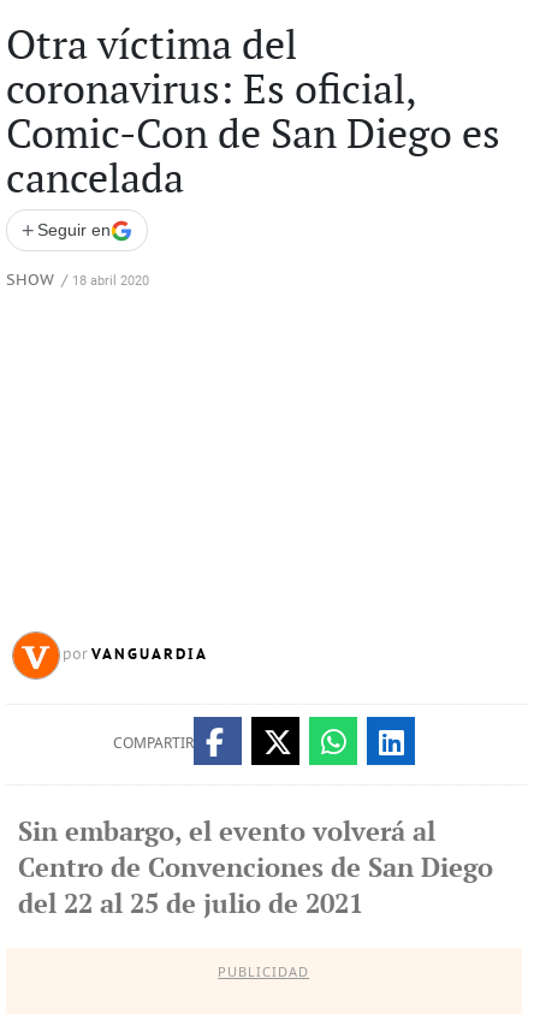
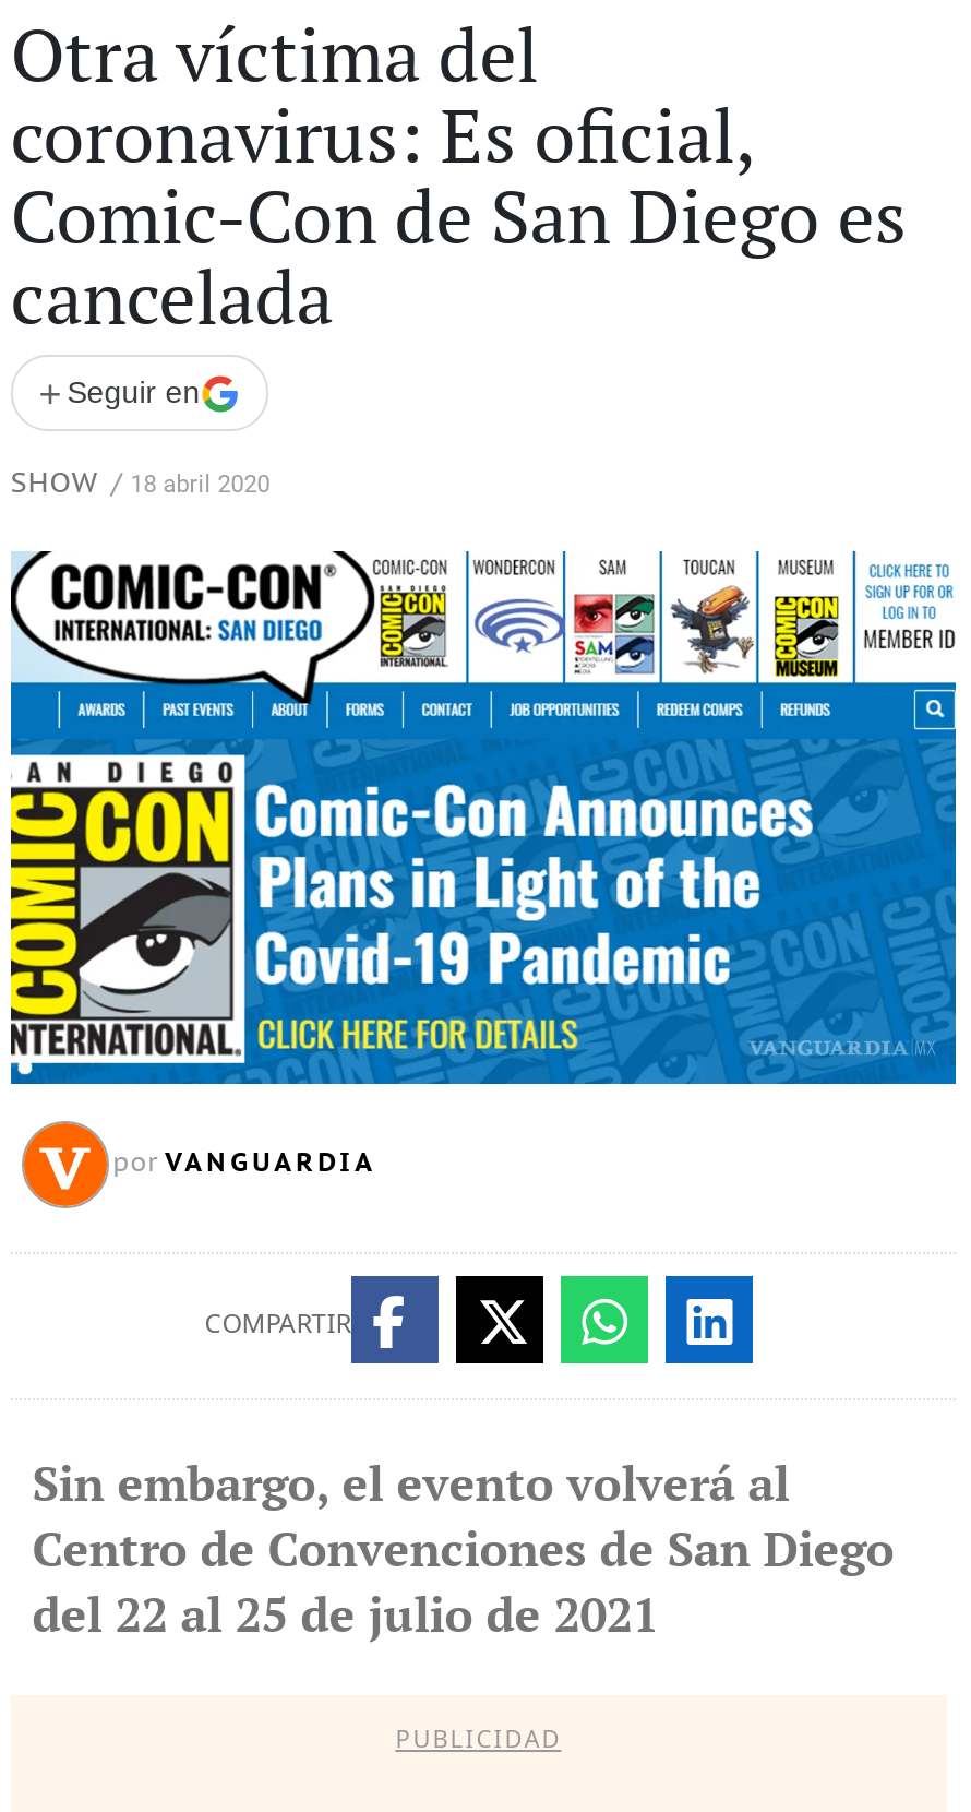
+ [image]
